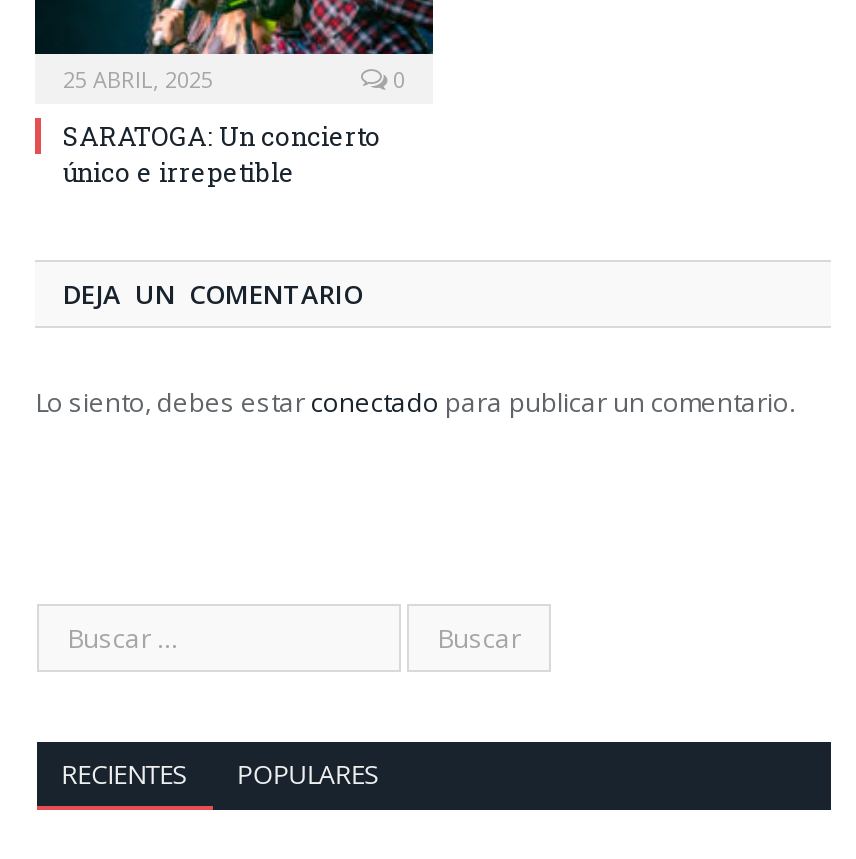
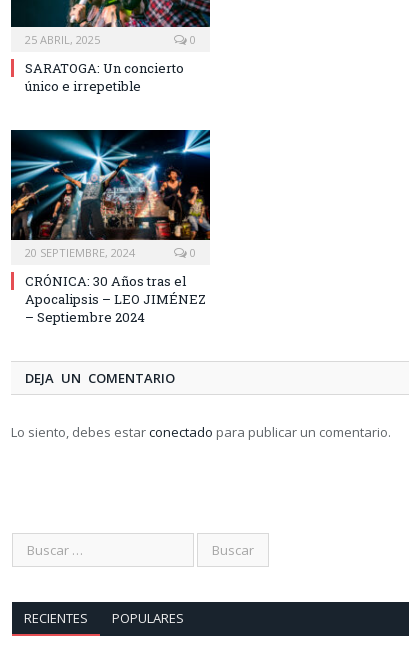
+ [image]
+ 20 SEPTIEMBRE, 2024
+ 0
+ CRÓNICA: 30 Años tras el
+ Apocalipsis – LEO JIMÉNEZ
+ – Septiembre 2024
